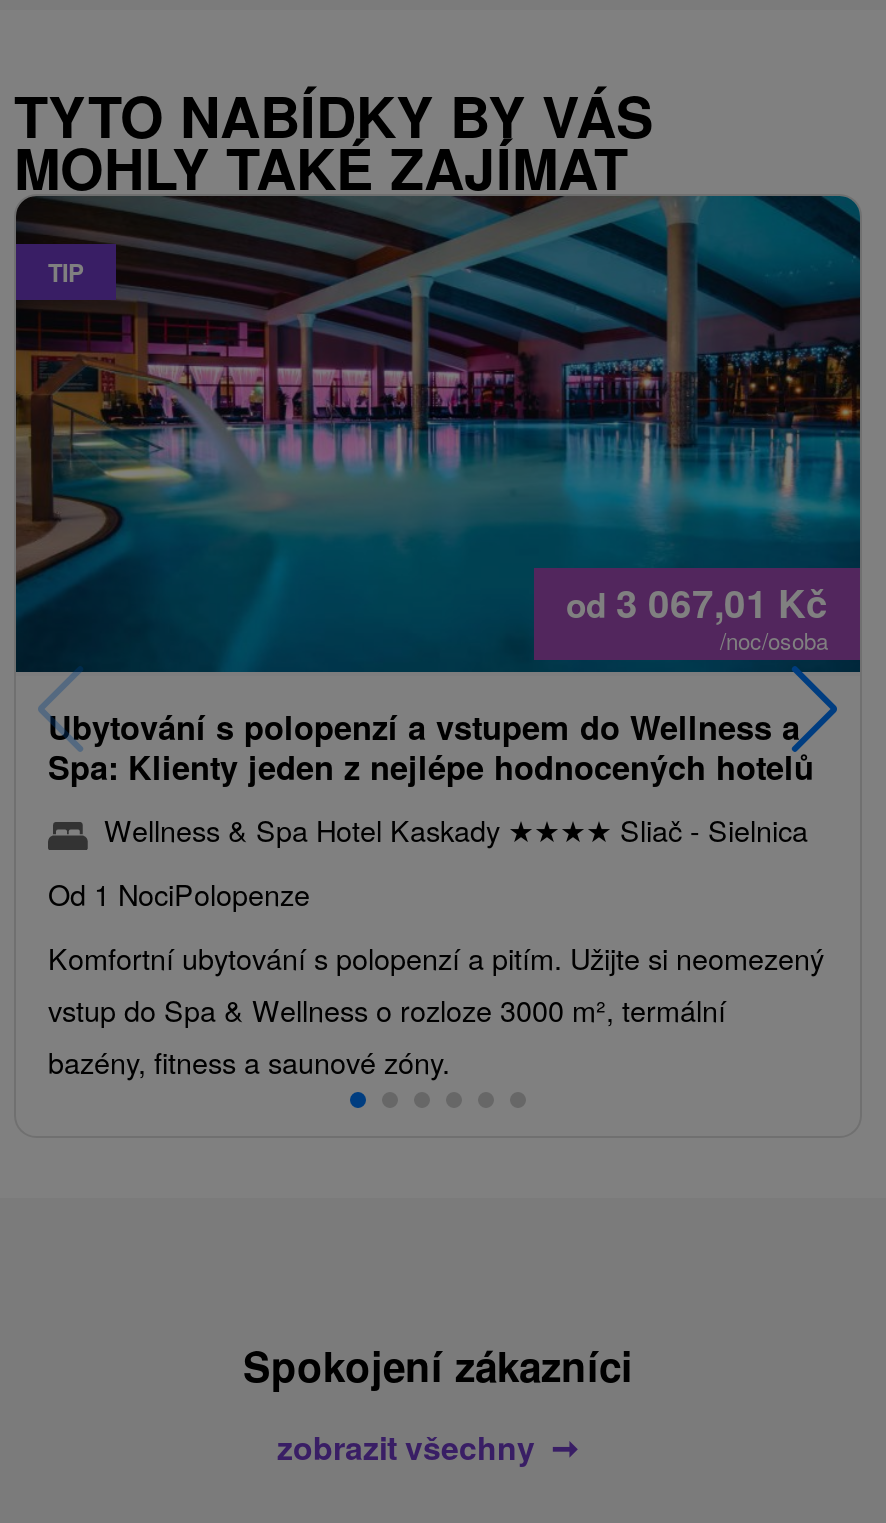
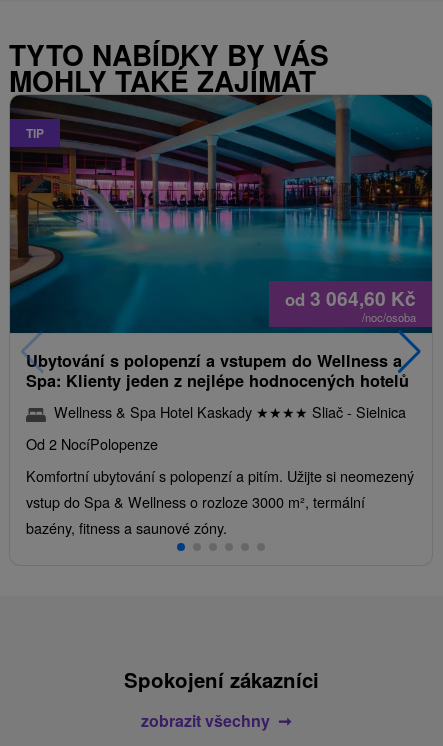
- od 3 067,01 Kč
+ od 3 064,60 Kč

- Od 1 NociPolopenze
+ Od 2 NocíPolopenze
